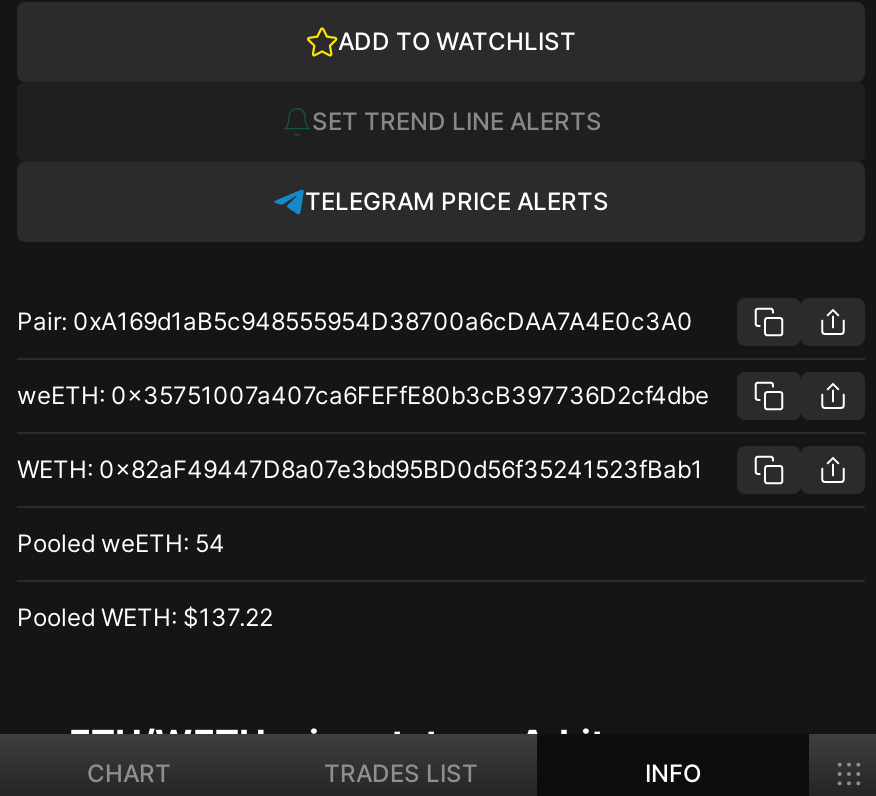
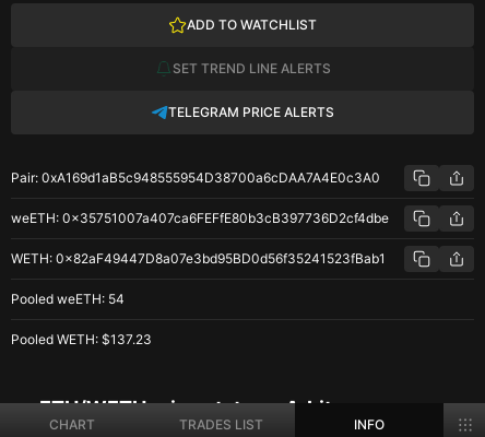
- Pooled WETH: $137.22
+ Pooled WETH: $137.23
